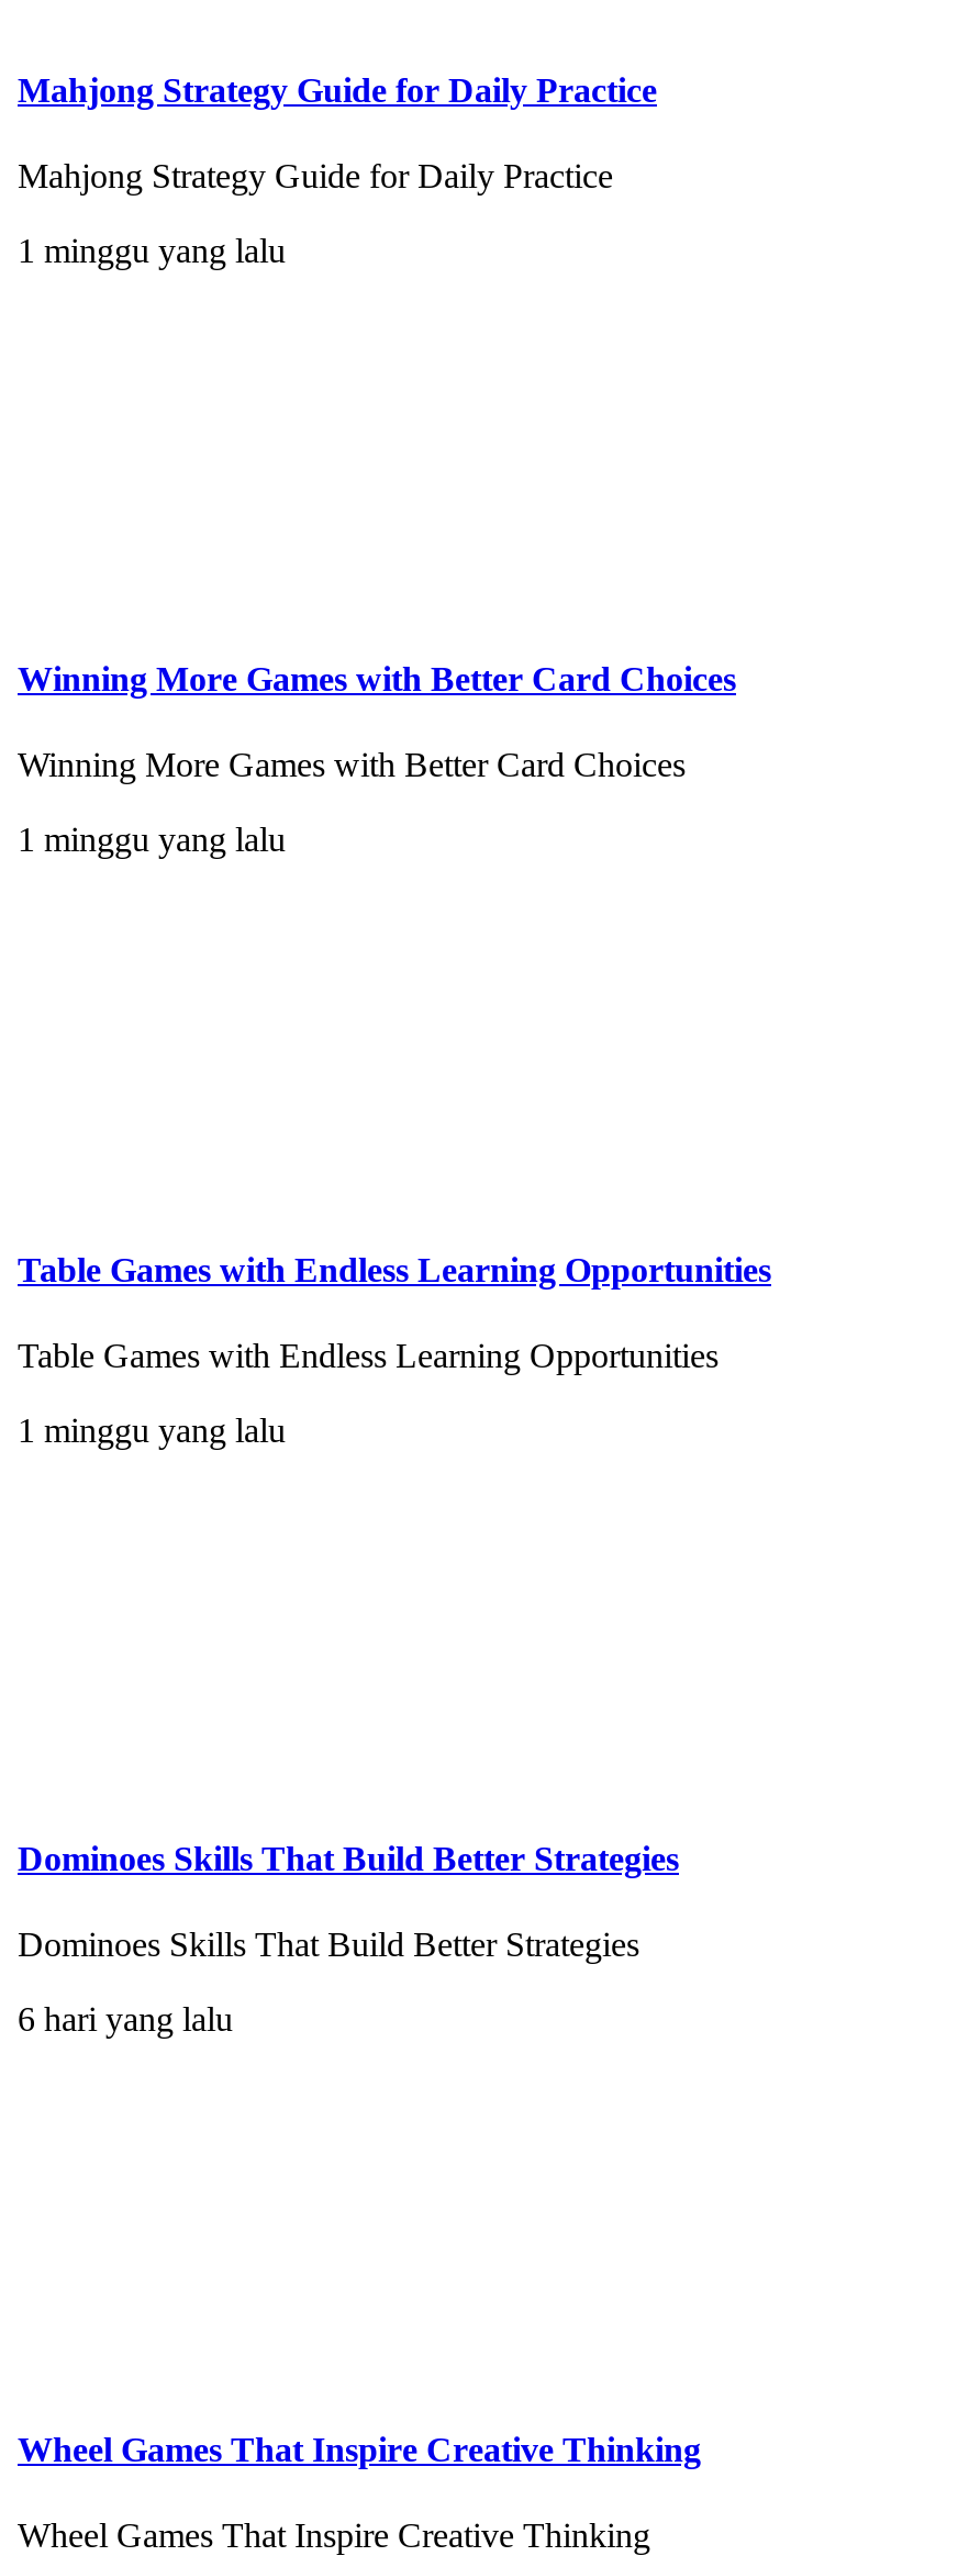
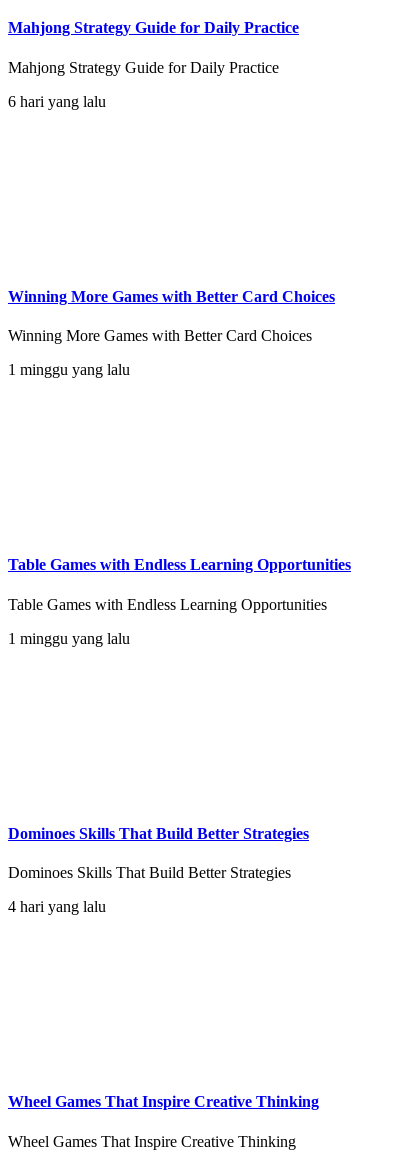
- 1 minggu yang lalu

+ 4 hari yang lalu

moved up: 6 hari yang lalu
